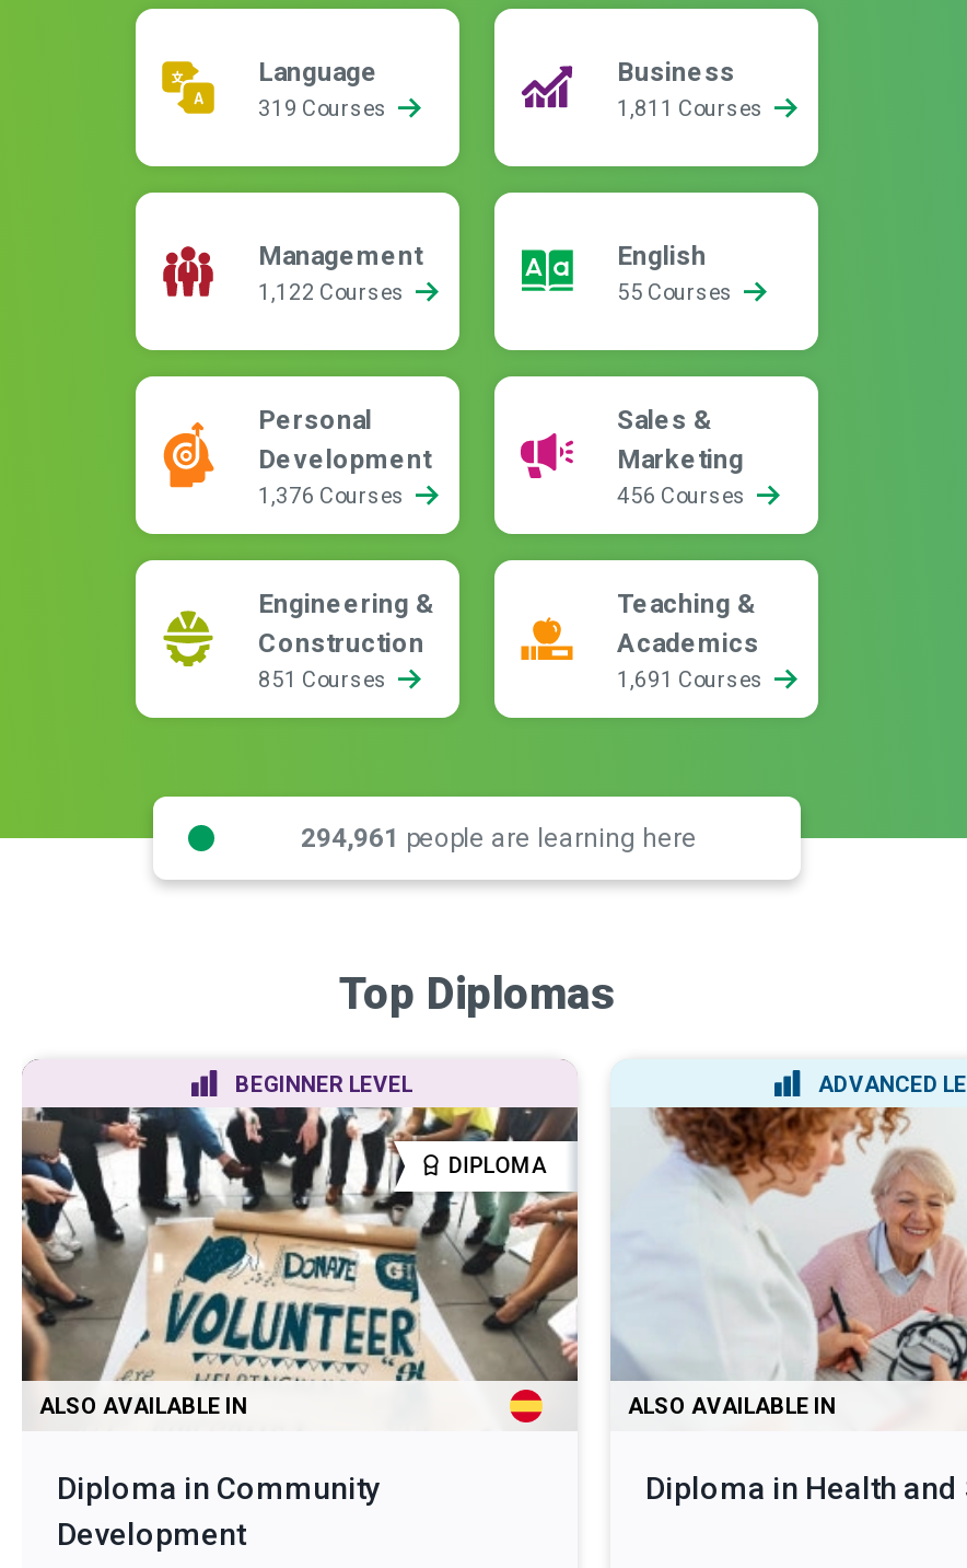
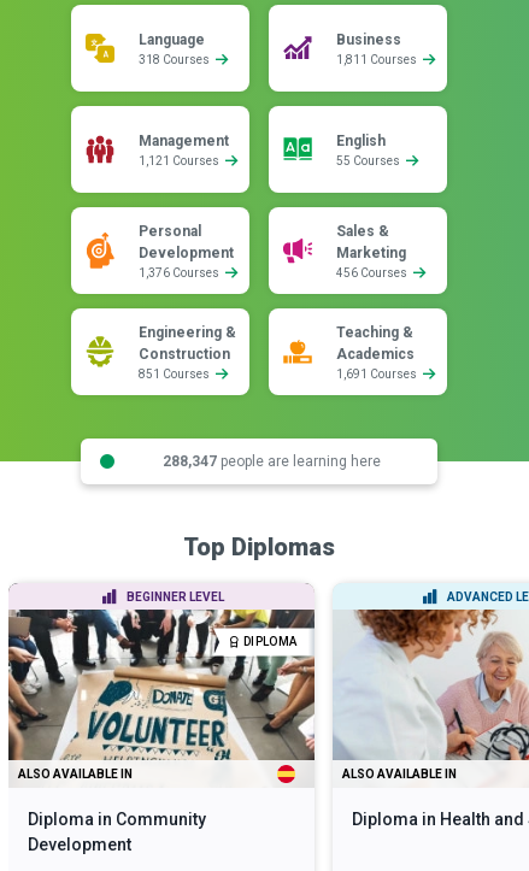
- 319 Courses
+ 318 Courses

- 1,122 Courses
+ 1,121 Courses

- 294,961 people are learning here
+ 288,347 people are learning here
